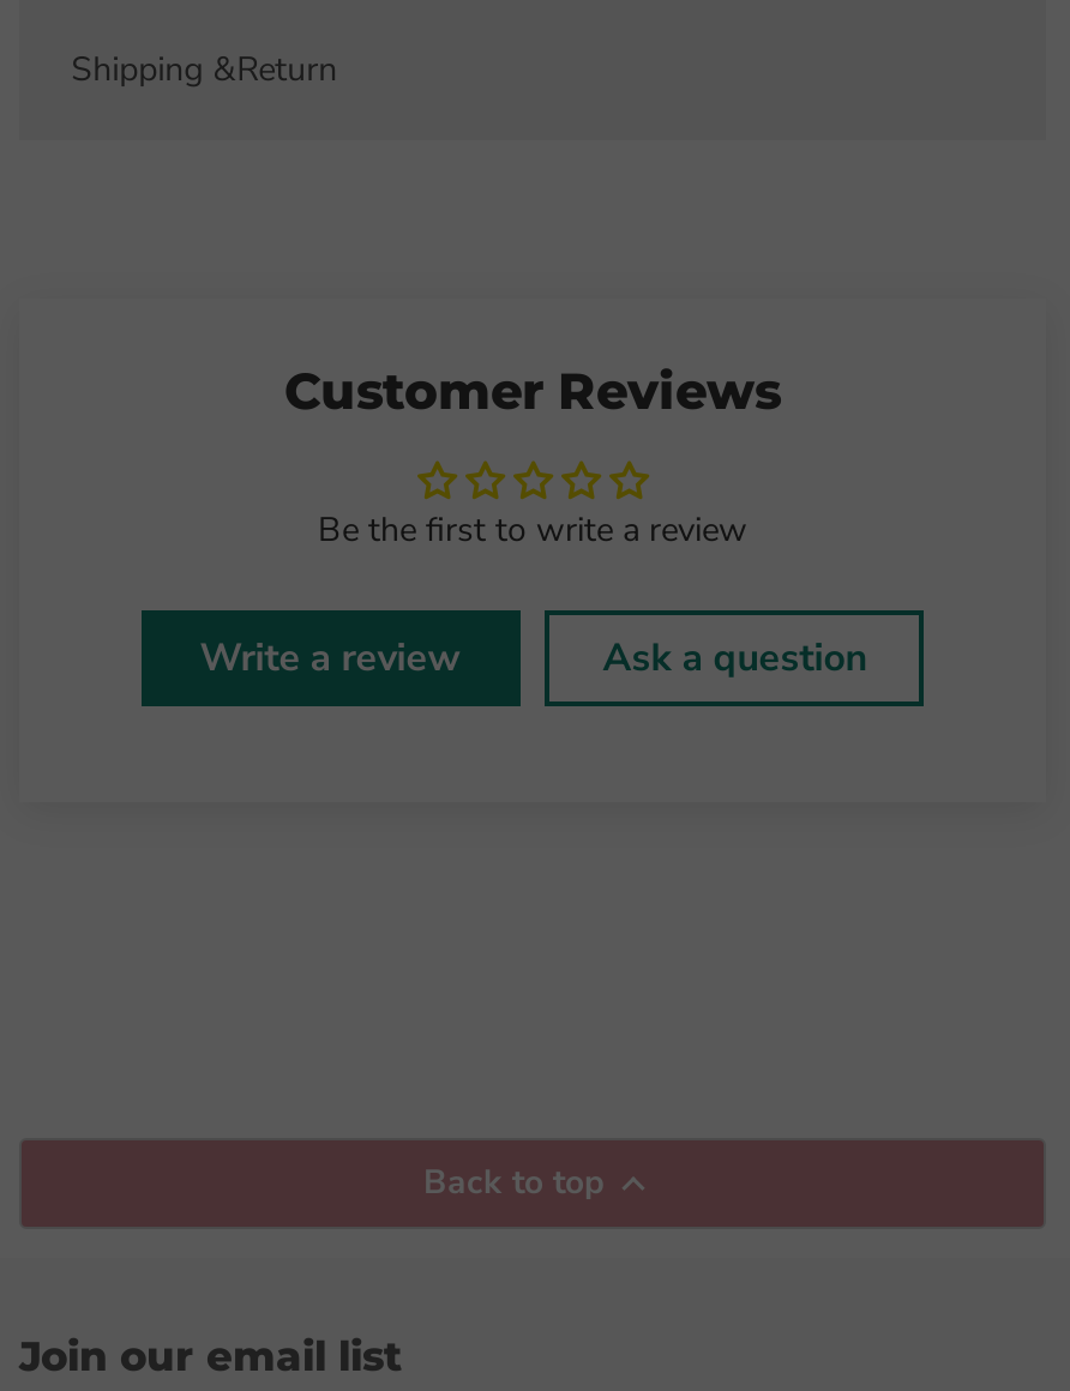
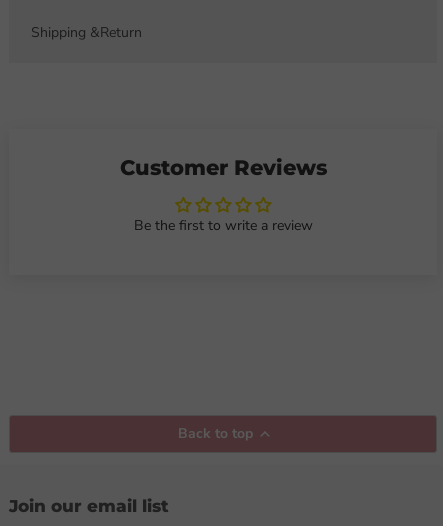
- Write a review
- Ask a question
